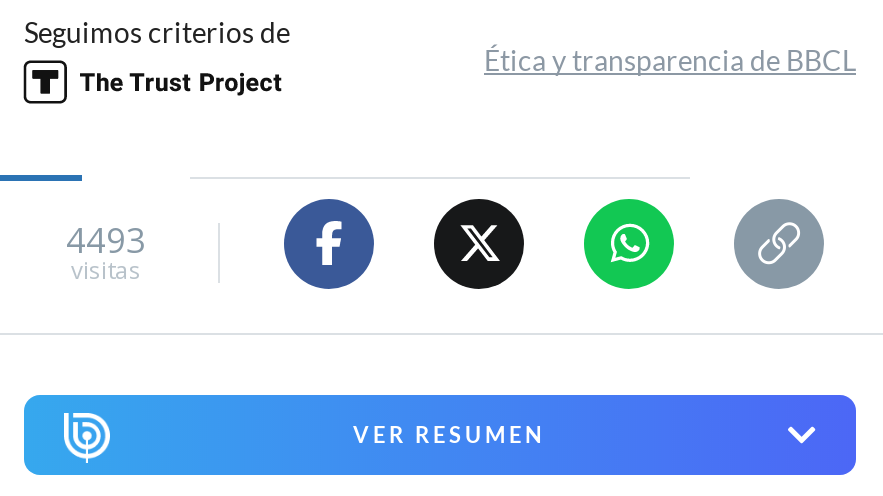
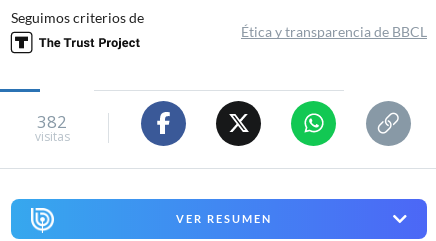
- 4493
+ 382
